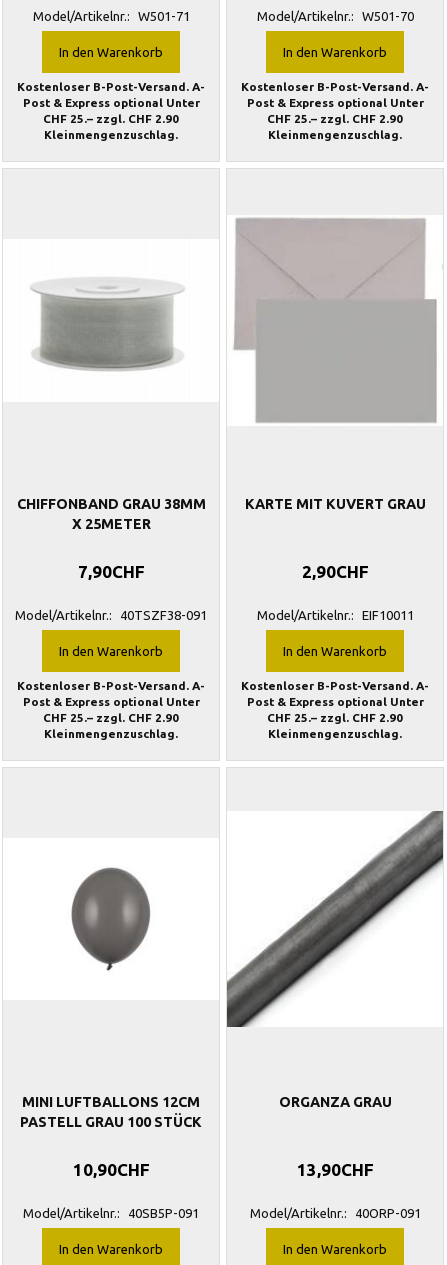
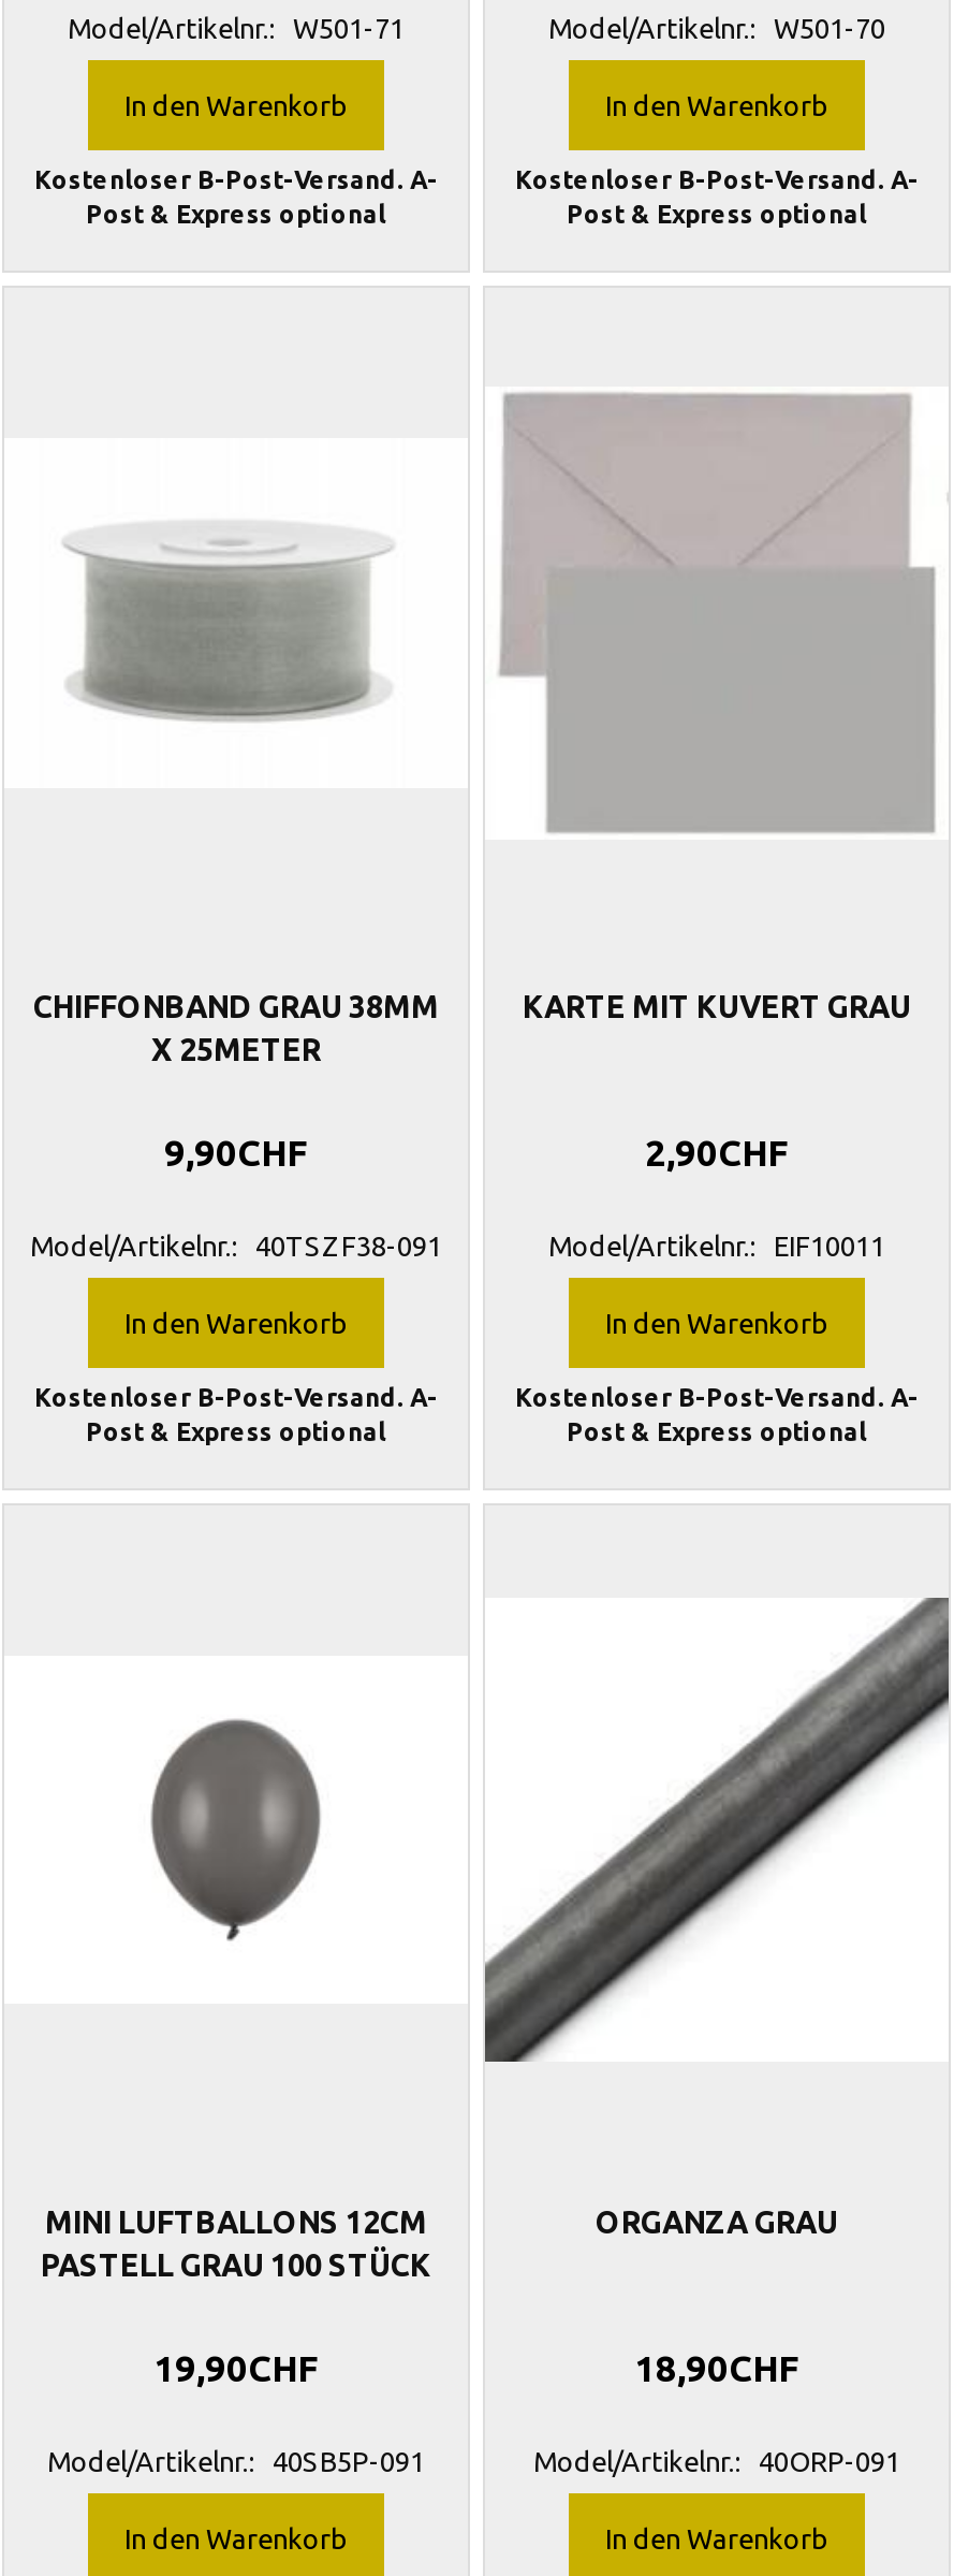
- Post & Express optional Unter
- CHF 25.– zzgl. CHF 2.90
- Kleinmengenzuschlag.
+ Post & Express optional

- Post & Express optional Unter
- CHF 25.– zzgl. CHF 2.90
- Kleinmengenzuschlag.
+ Post & Express optional

- 7,90CHF
+ 9,90CHF

- Post & Express optional Unter
- CHF 25.– zzgl. CHF 2.90
- Kleinmengenzuschlag.
+ Post & Express optional

- Post & Express optional Unter
- CHF 25.– zzgl. CHF 2.90
- Kleinmengenzuschlag.
+ Post & Express optional

- 10,90CHF
+ 19,90CHF

- 13,90CHF
+ 18,90CHF
